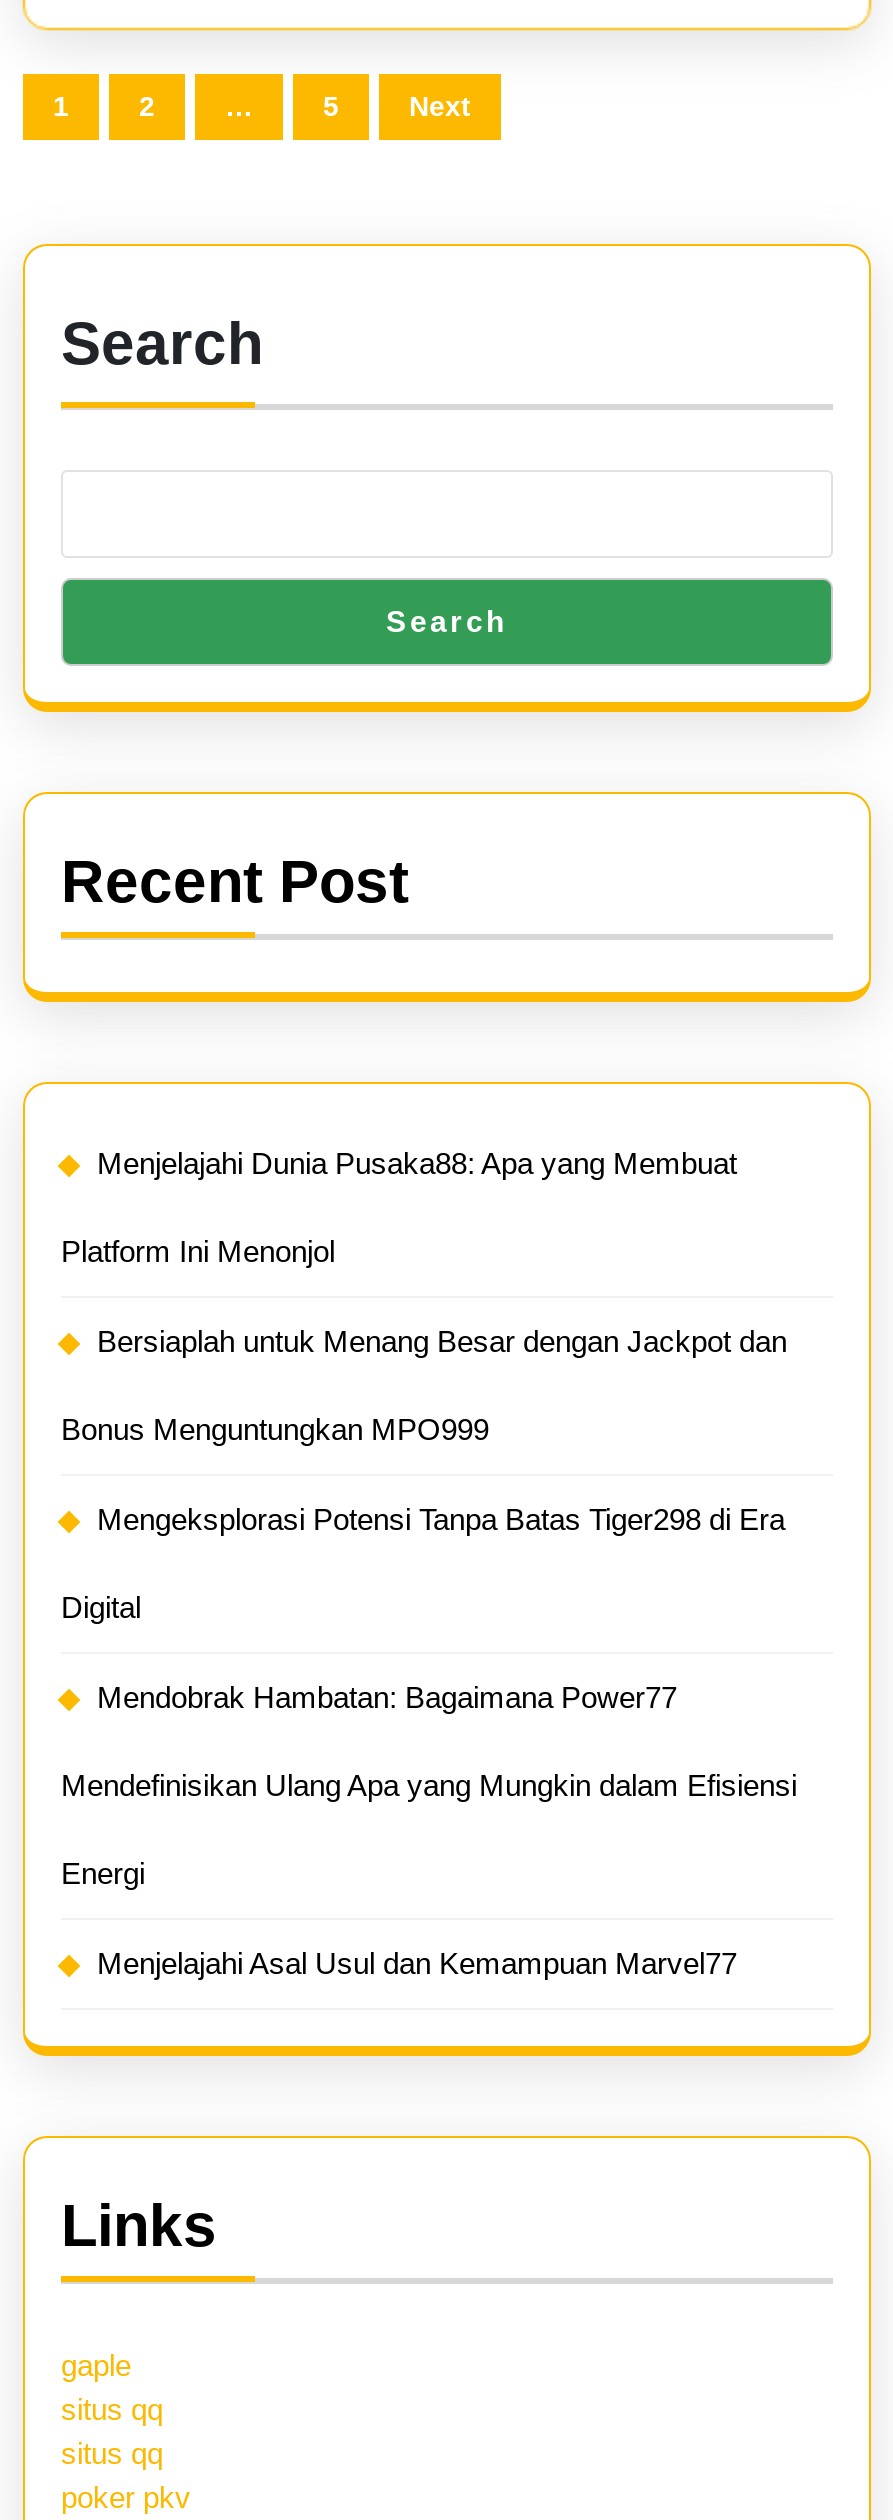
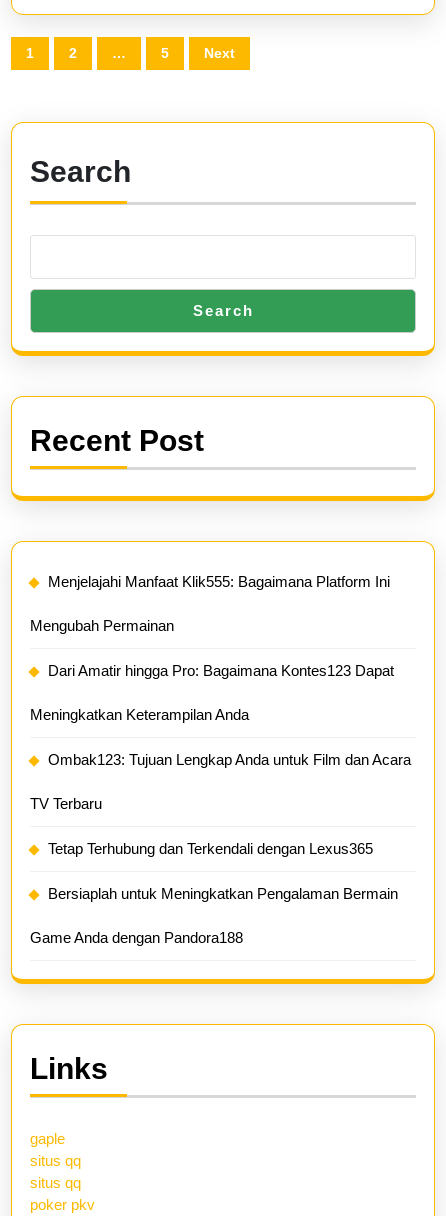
- Menjelajahi Dunia Pusaka88: Apa yang Membuat
- Platform Ini Menonjol
- Bersiaplah untuk Menang Besar dengan Jackpot dan
- Bonus Menguntungkan MPO999
- Mengeksplorasi Potensi Tanpa Batas Tiger298 di Era
- Digital
- Mendobrak Hambatan: Bagaimana Power77
- Mendefinisikan Ulang Apa yang Mungkin dalam Efisiensi
- Energi
- Menjelajahi Asal Usul dan Kemampuan Marvel77
+ Menjelajahi Manfaat Klik555: Bagaimana Platform Ini
+ Mengubah Permainan
+ Dari Amatir hingga Pro: Bagaimana Kontes123 Dapat
+ Meningkatkan Keterampilan Anda
+ Ombak123: Tujuan Lengkap Anda untuk Film dan Acara
+ TV Terbaru
+ Tetap Terhubung dan Terkendali dengan Lexus365
+ Bersiaplah untuk Meningkatkan Pengalaman Bermain
+ Game Anda dengan Pandora188
